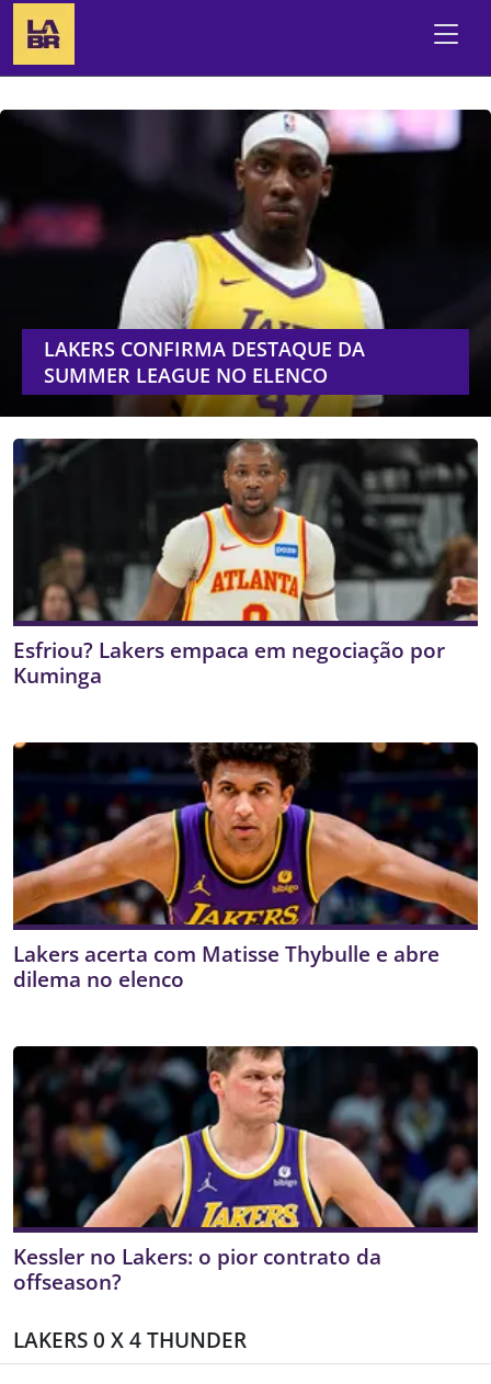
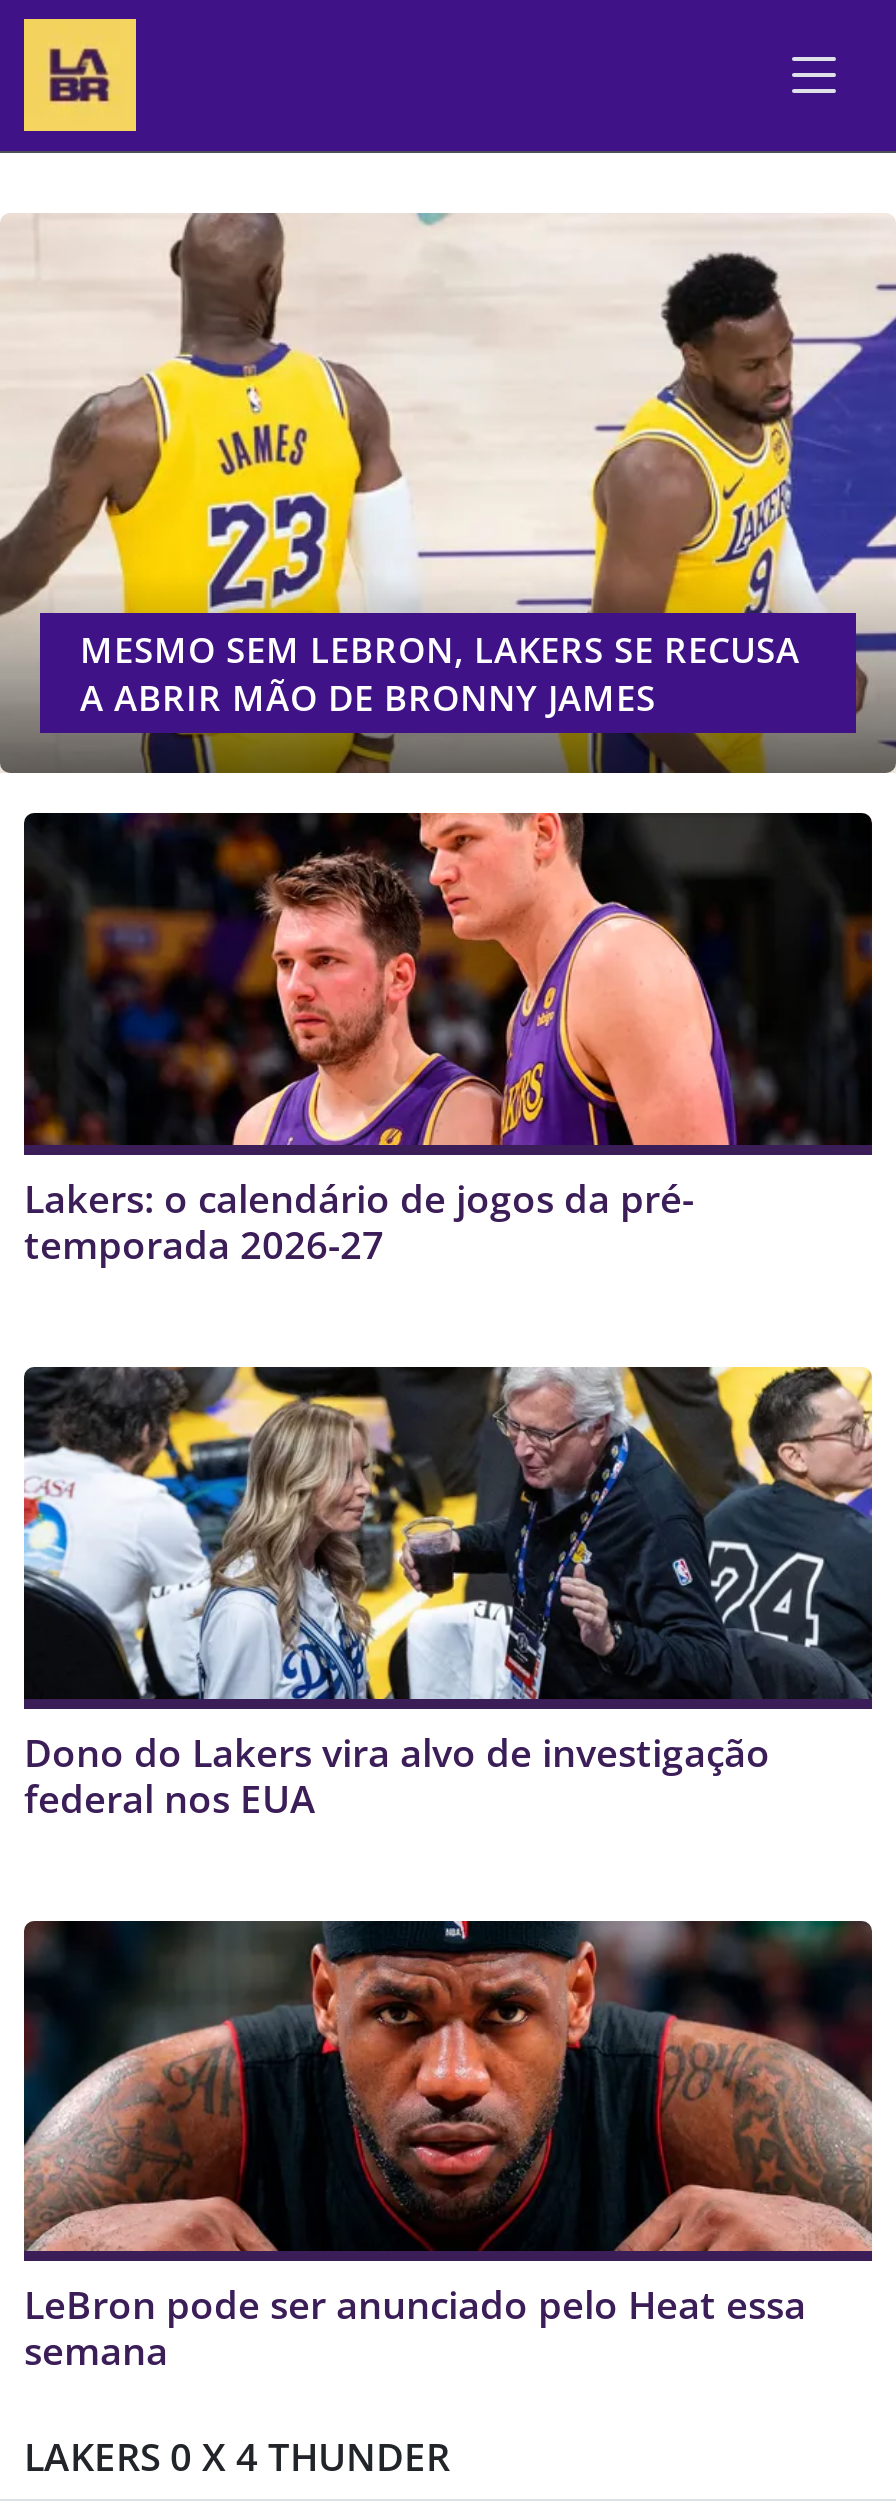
- [image]
- LAKERS CONFIRMA DESTAQUE DA
- SUMMER LEAGUE NO ELENCO
+ [image]
+ MESMO SEM LEBRON, LAKERS SE RECUSA
+ A ABRIR MÃO DE BRONNY JAMES

- [image]
- Esfriou? Lakers empaca em negociação por
- Kuminga
+ [image]
+ Lakers: o calendário de jogos da pré-
+ temporada 2026-27

- [image]
- Lakers acerta com Matisse Thybulle e abre
- dilema no elenco
+ [image]
+ Dono do Lakers vira alvo de investigação
+ federal nos EUA

- [image]
- Kessler no Lakers: o pior contrato da
- offseason?
+ [image]
+ LeBron pode ser anunciado pelo Heat essa
+ semana
